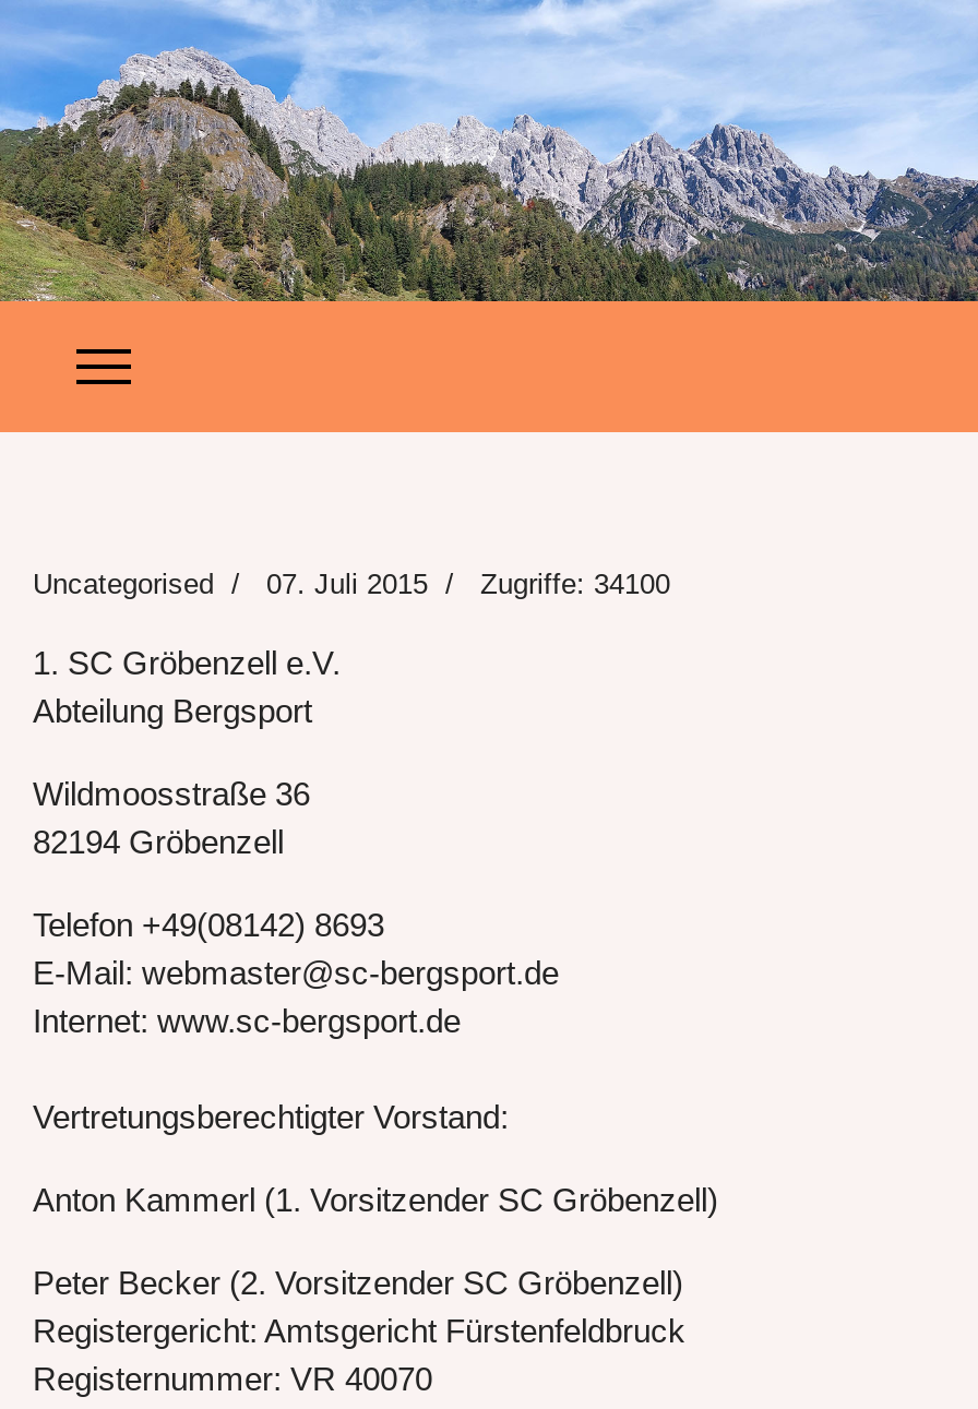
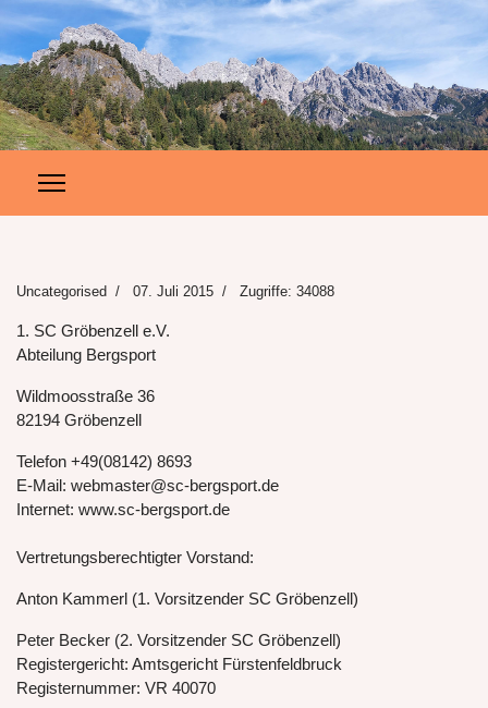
- Uncategorised 07. Juli 2015 Zugriffe: 34100
+ Uncategorised 07. Juli 2015 Zugriffe: 34088
